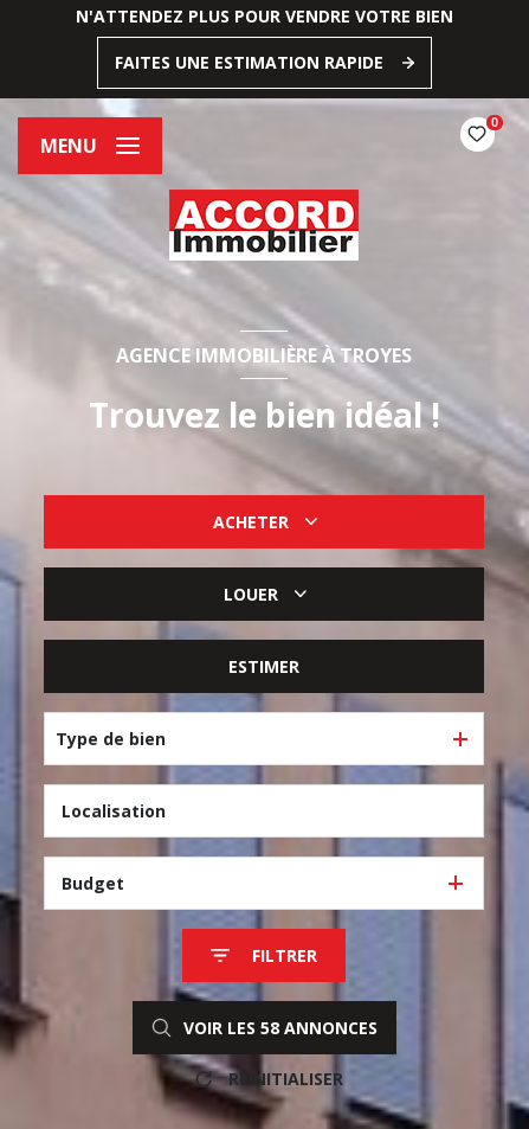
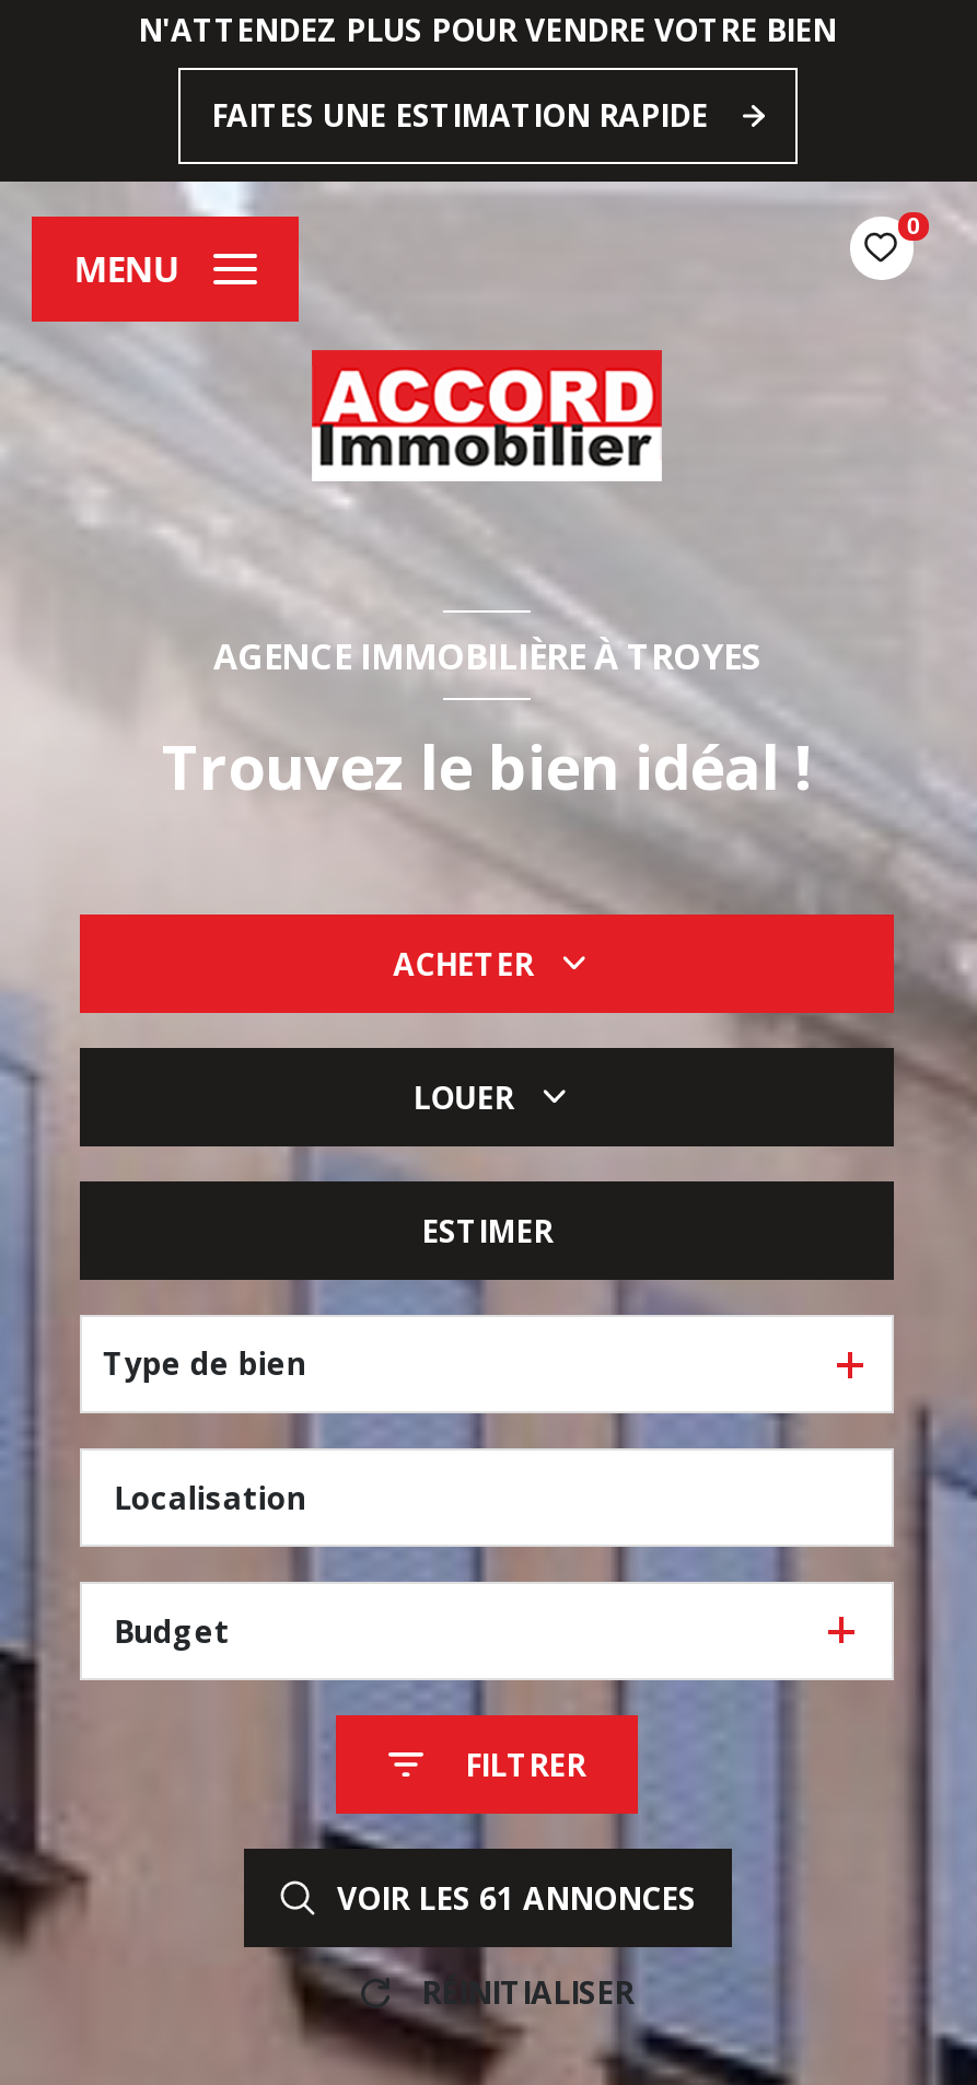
- VOIR LES 58 ANNONCES
+ VOIR LES 61 ANNONCES
